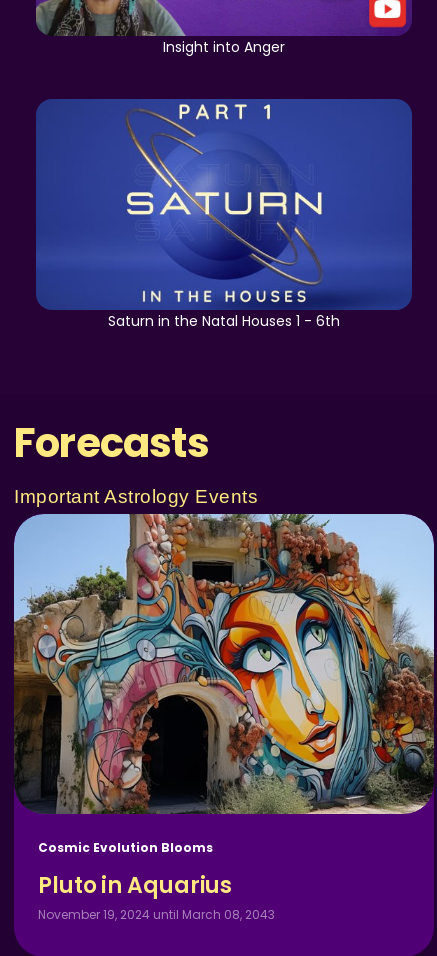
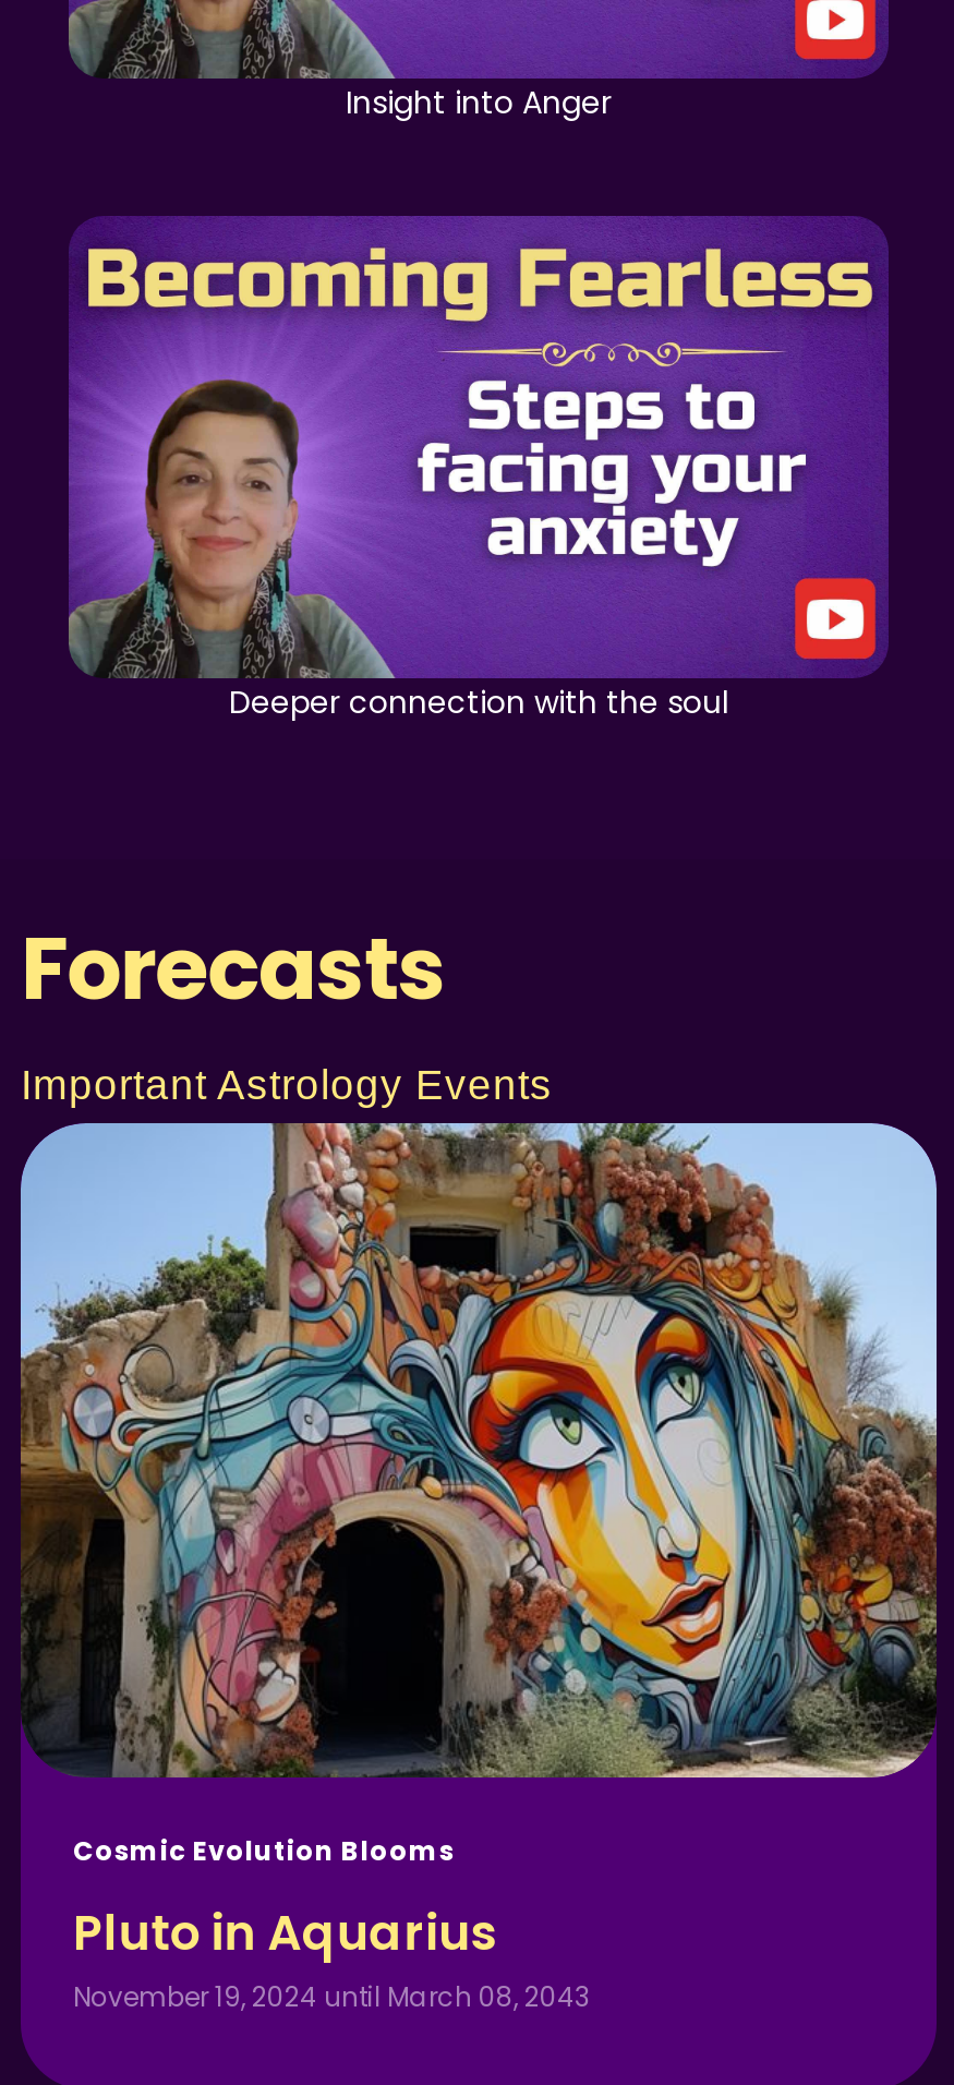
- [image]
- Saturn in the Natal Houses 1 - 6th
+ [image]
+ Deeper connection with the soul
